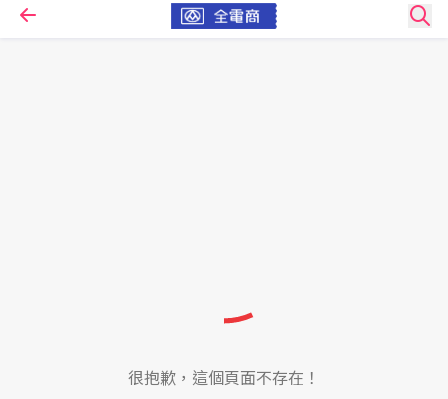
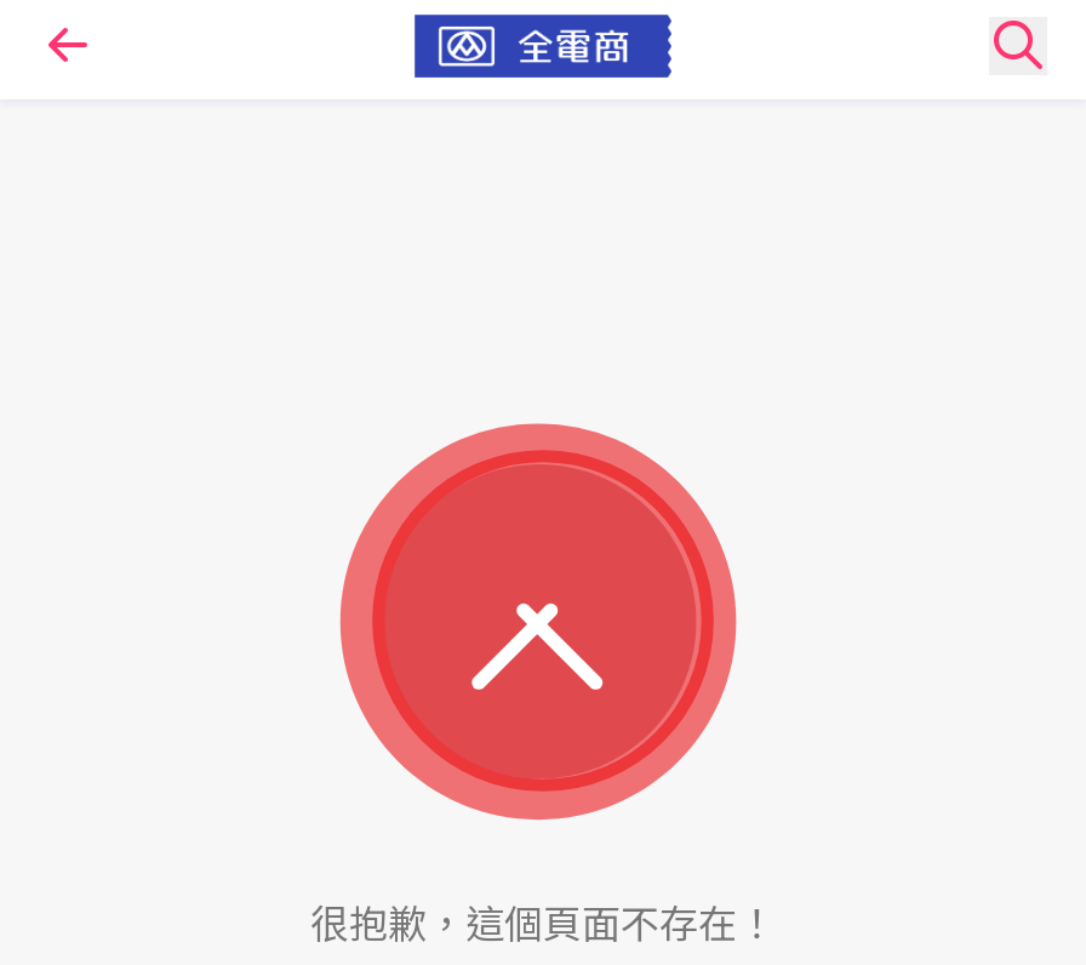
+ [image]
